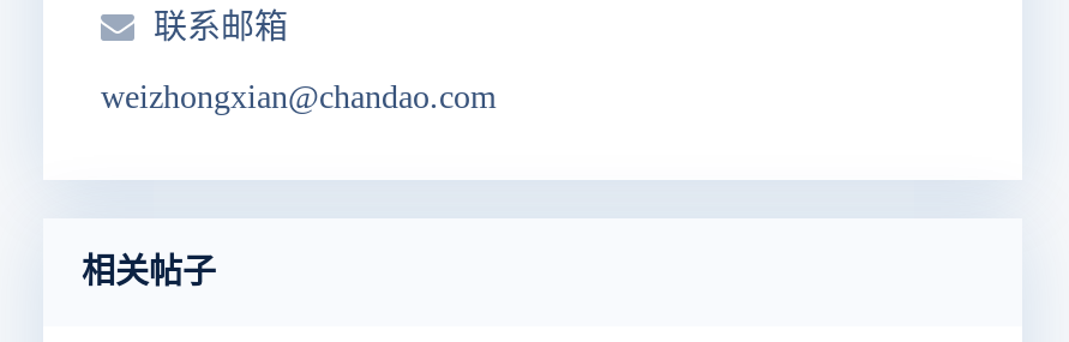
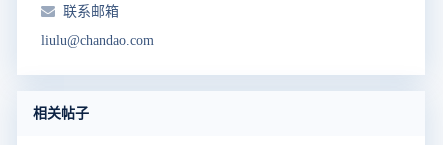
- weizhongxian@chandao.com
+ liulu@chandao.com
